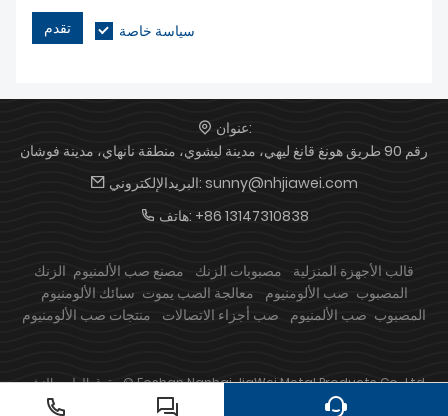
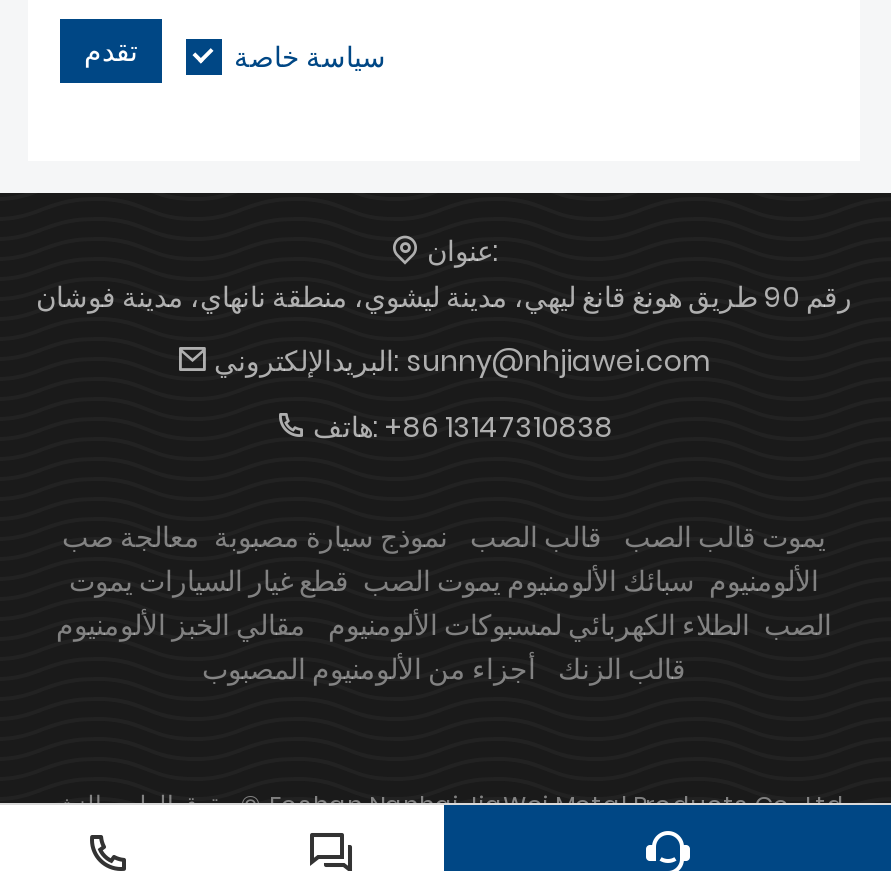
- قالب الأجهزة المنزلية مصبوبات الزنك مصنع صب الألمنيوم الزنك
- المصبوب صب الألومنيوم معالجة الصب يموت سبائك الألومنيوم
- المصبوب صب الألمنيوم صب أجزاء الاتصالات منتجات صب الألومنيوم
+ يموت قالب الصب قالب الصب نموذج سيارة مصبوبة معالجة صب
+ الألومنيوم سبائك الألومنيوم يموت الصب قطع غيار السيارات يموت
+ الصب الطلاء الكهربائي لمسبوكات الألومنيوم مقالي الخبز الألومنيوم
+ قالب الزنك أجزاء من الألومنيوم المصبوب
